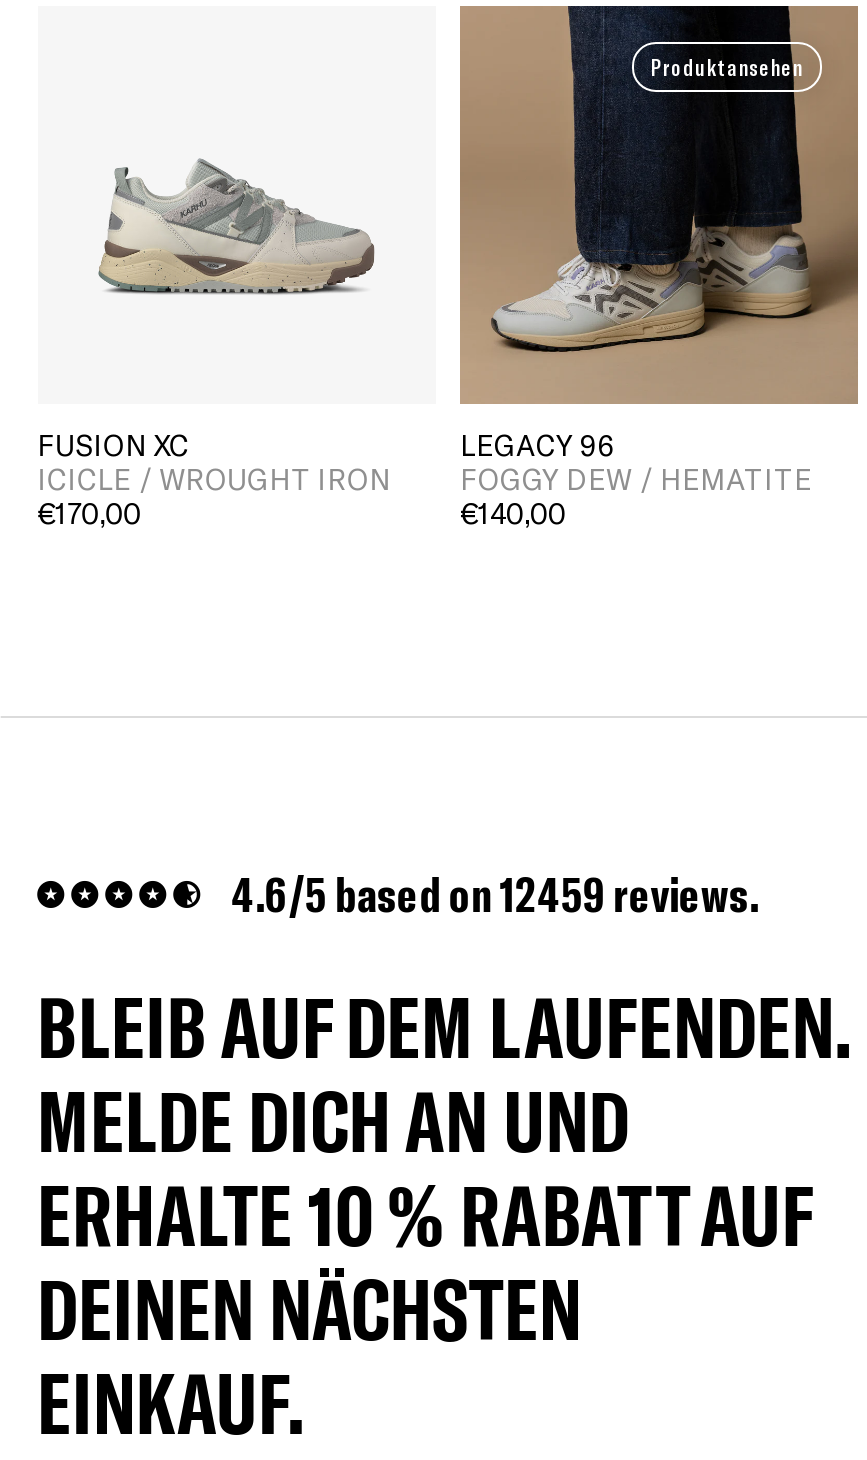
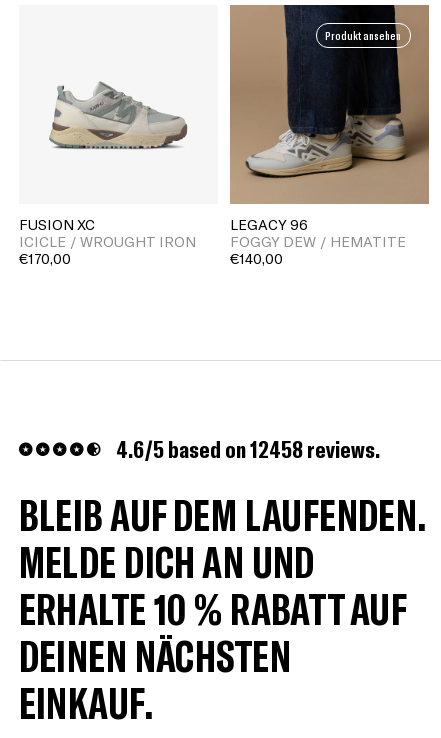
- 4.6/5 based on 12459 reviews.
+ 4.6/5 based on 12458 reviews.
